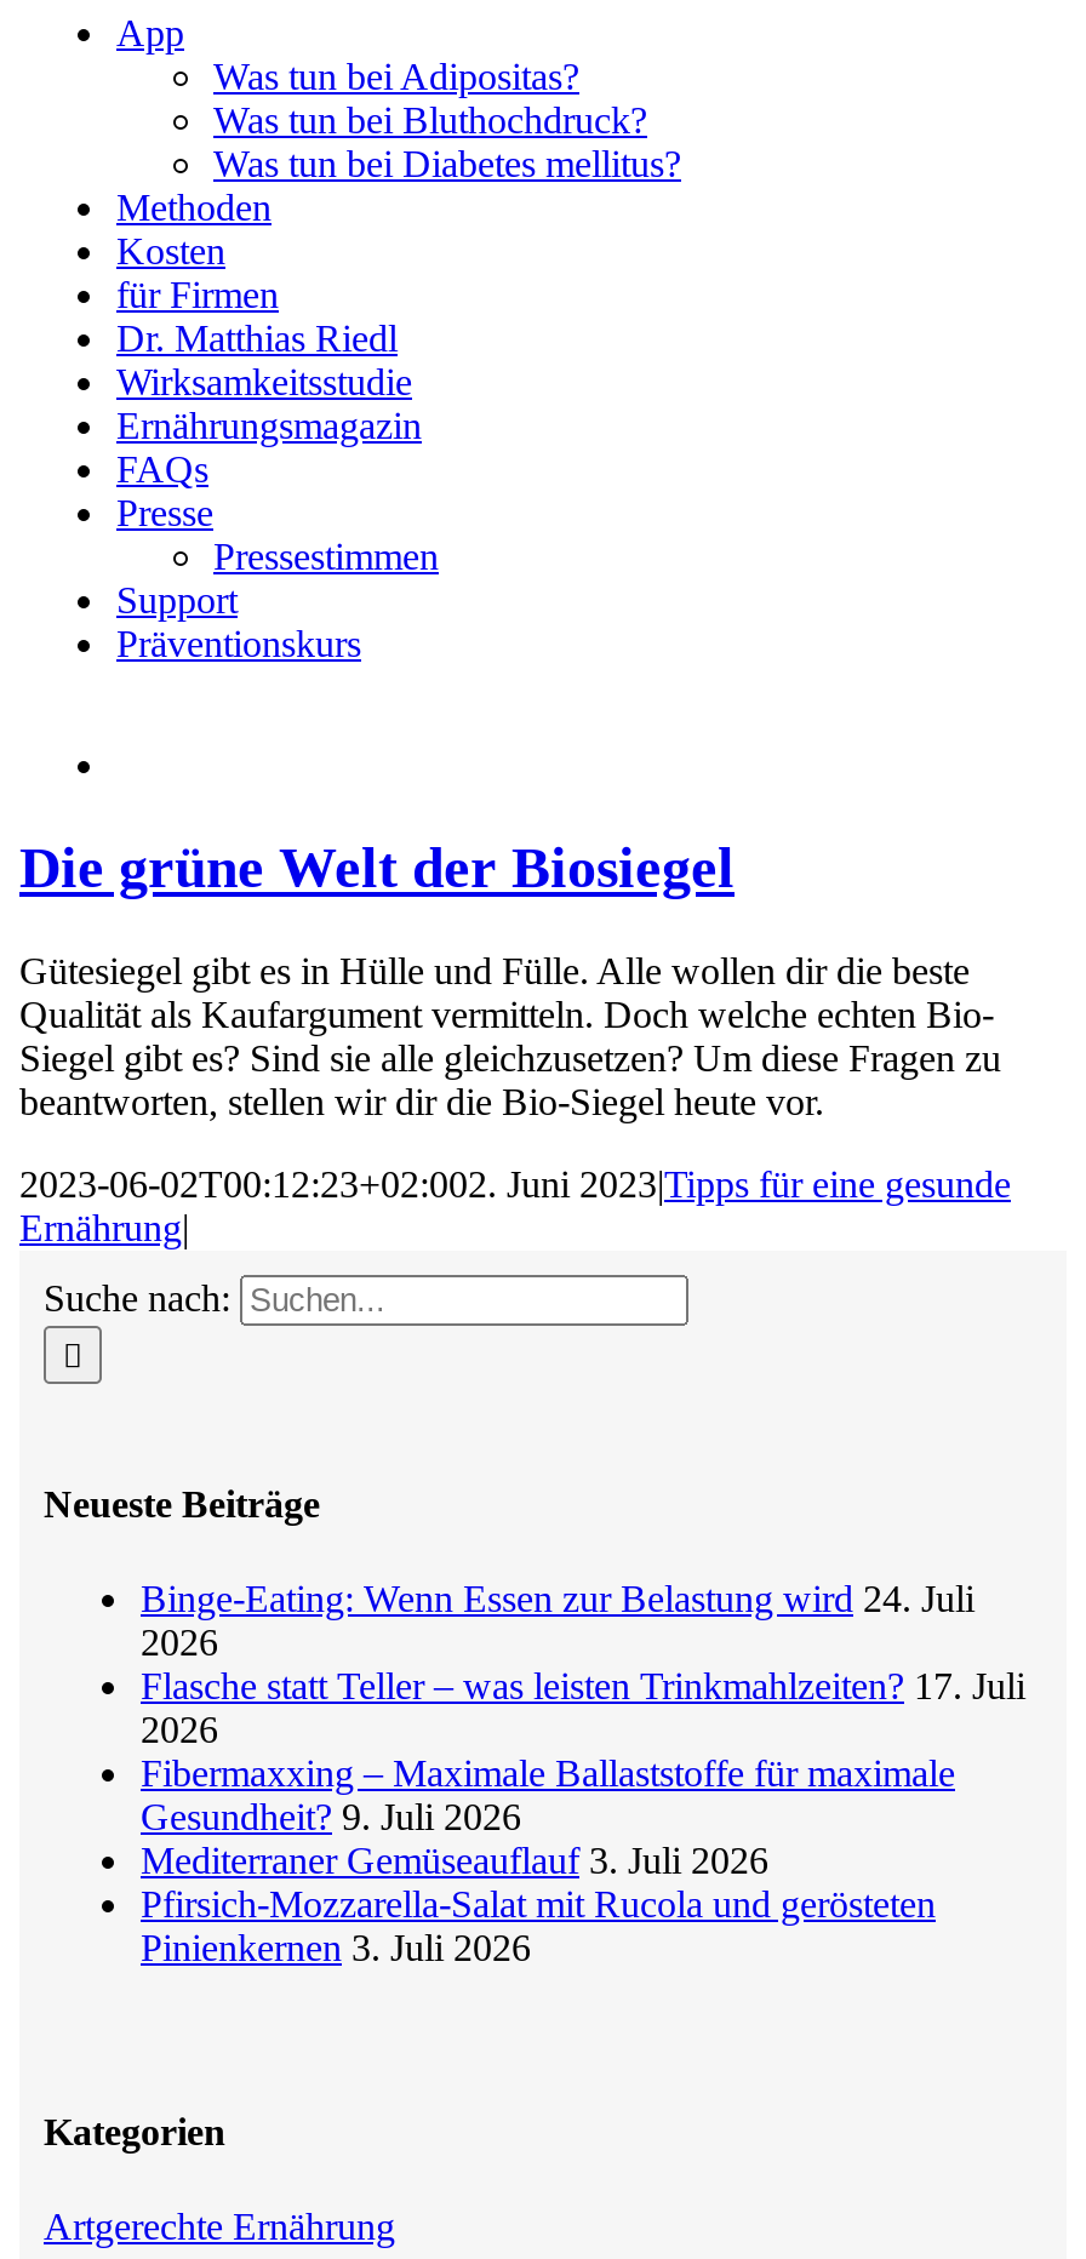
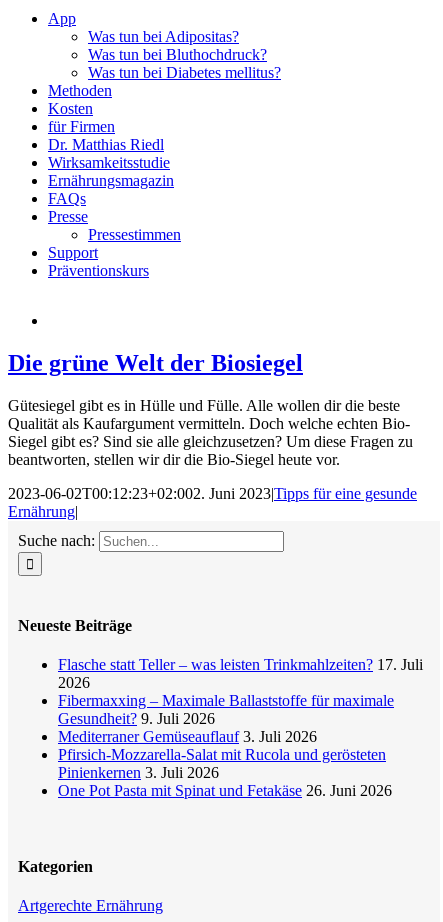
- Binge-Eating: Wenn Essen zur Belastung wird 24. Juli
- 2026

moved up: Flasche statt Teller – was leisten Trinkmahlzeiten? 17. Juli | 2026 | Fibermaxxing – Maximale Ballaststoffe für maximale | Gesundheit? 9. Juli 2026 | Mediterraner Gemüseauflauf 3. Juli 2026 | Pfirsich-Mozzarella-Salat mit Rucola und gerösteten | Pinienkernen 3. Juli 2026

+ One Pot Pasta mit Spinat und Fetakäse 26. Juni 2026
